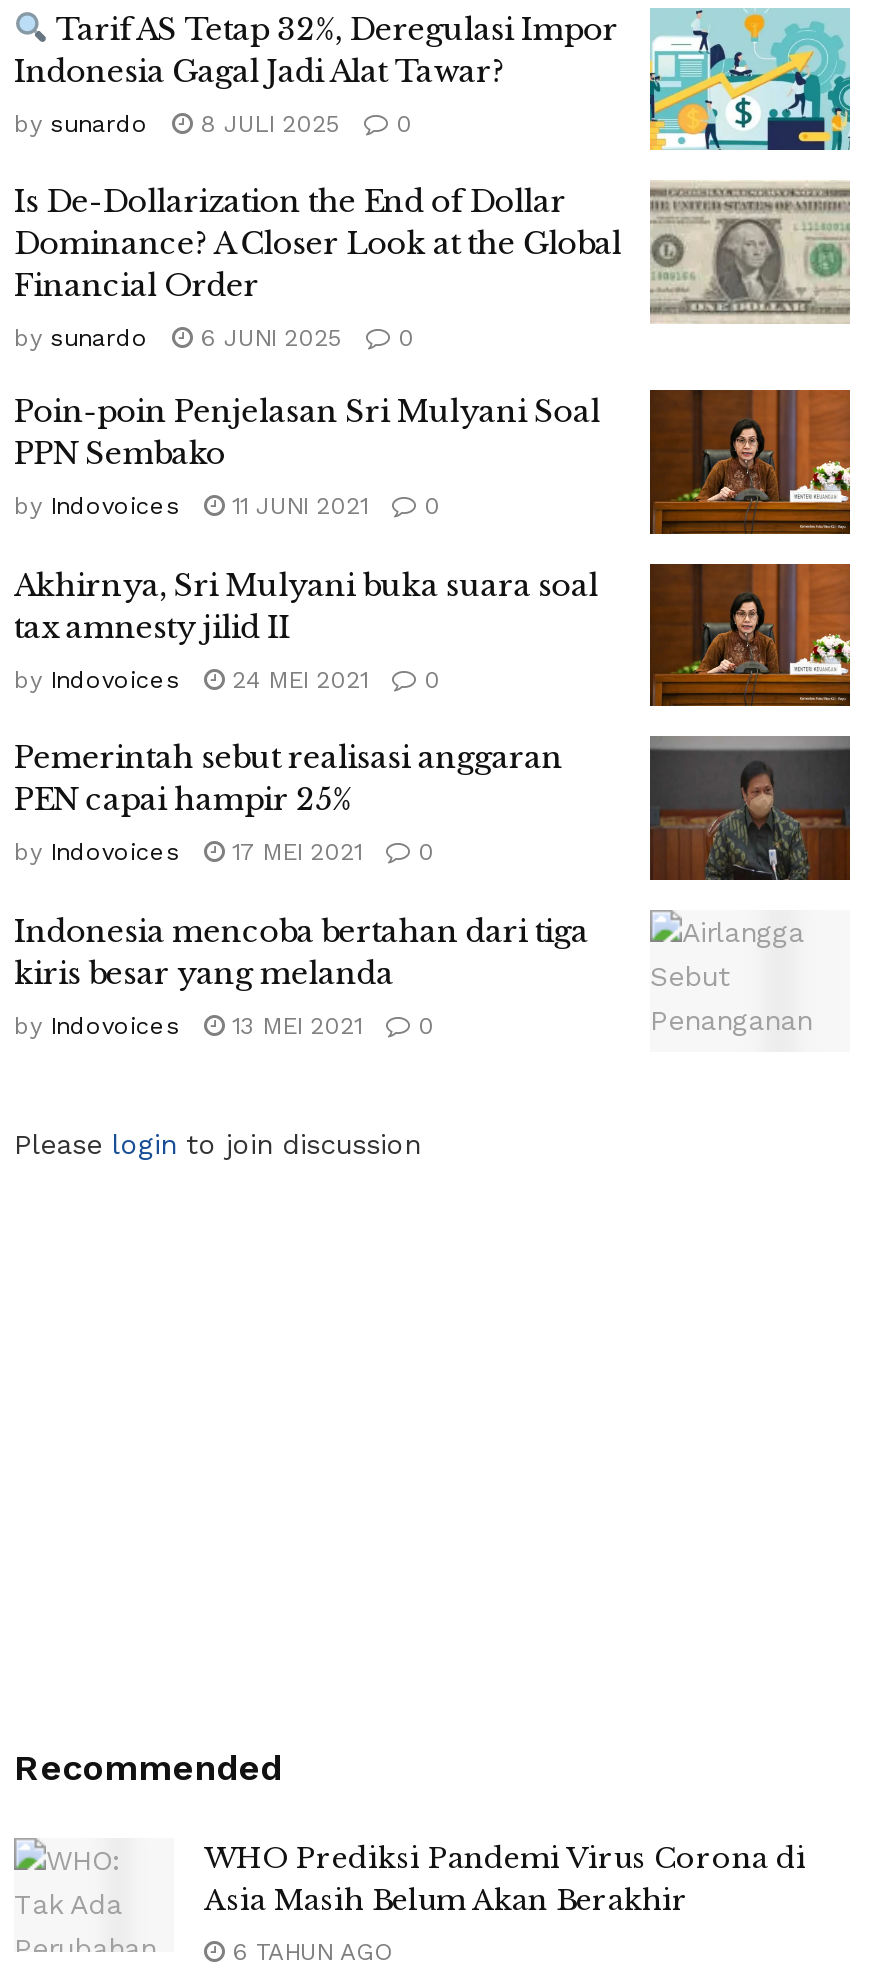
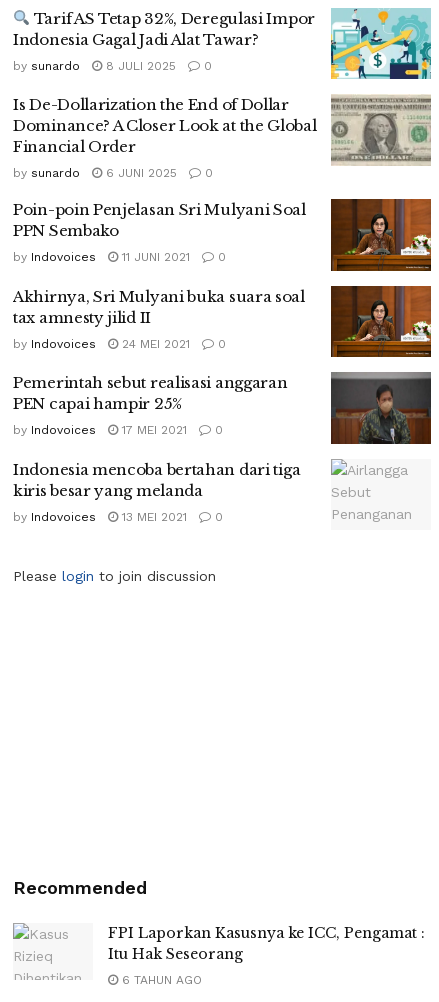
- WHO Prediksi Pandemi Virus Corona di
- Asia Masih Belum Akan Berakhir
+ FPI Laporkan Kasusnya ke ICC, Pengamat :
+ Itu Hak Seseorang
